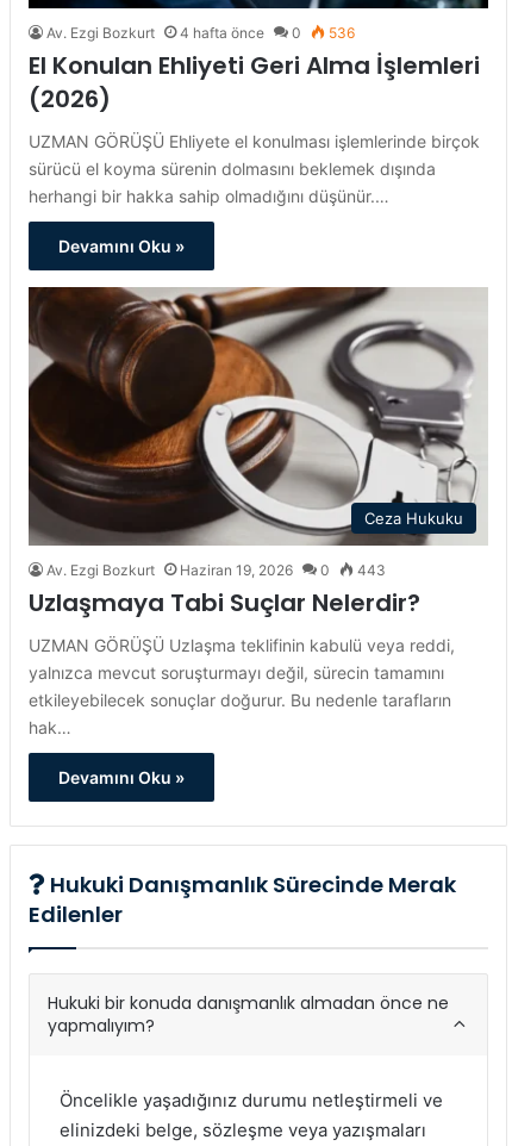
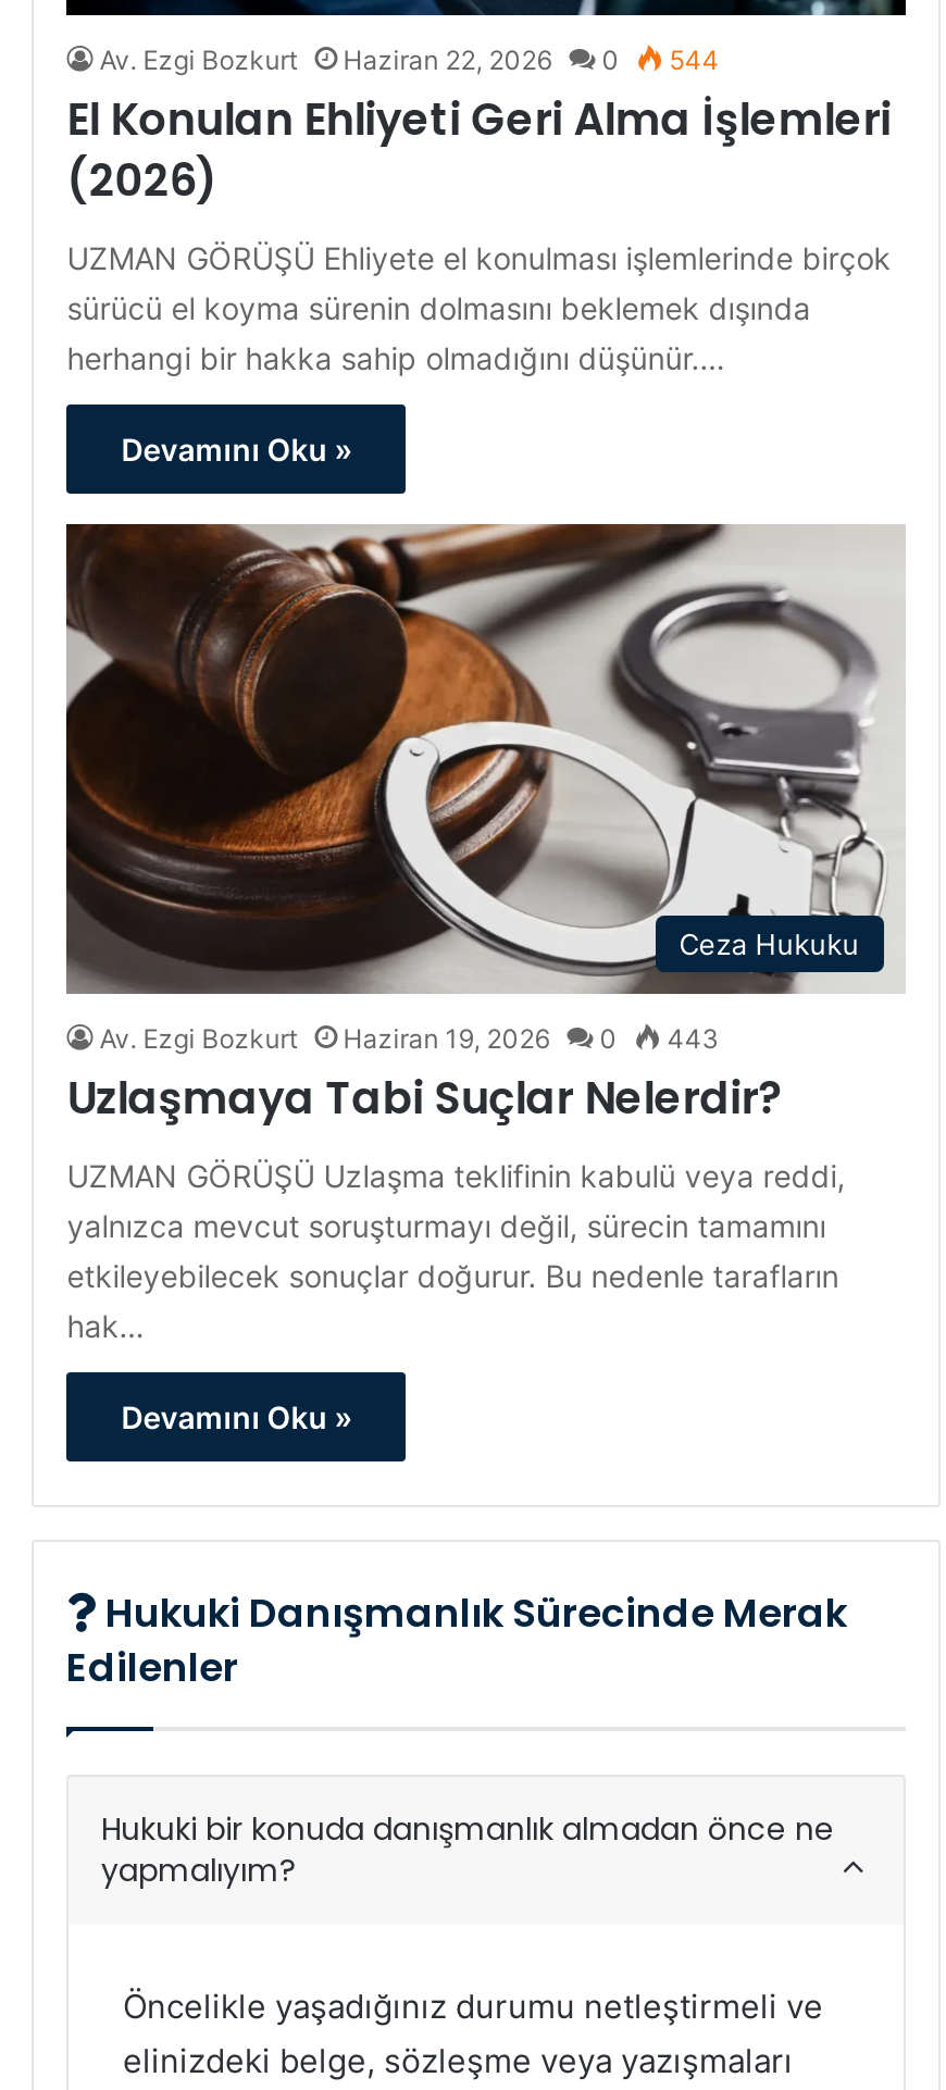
- 4 hafta önce
+ Haziran 22, 2026

- 536
+ 544
